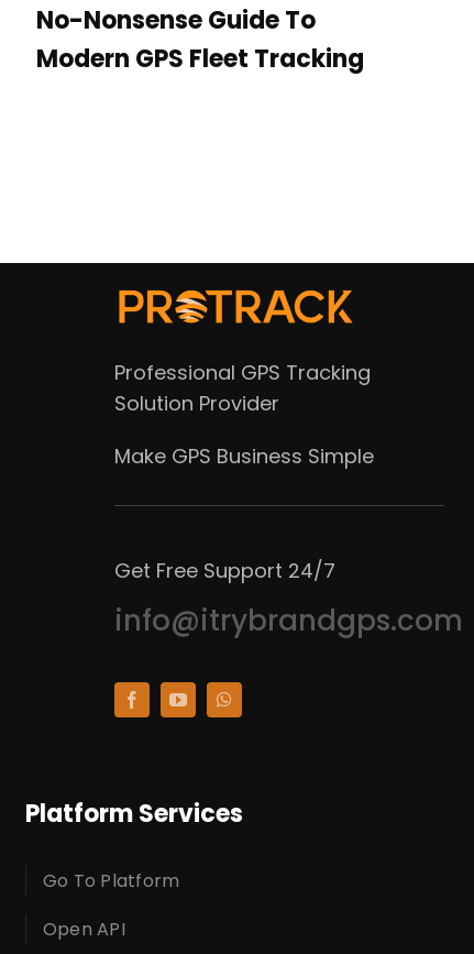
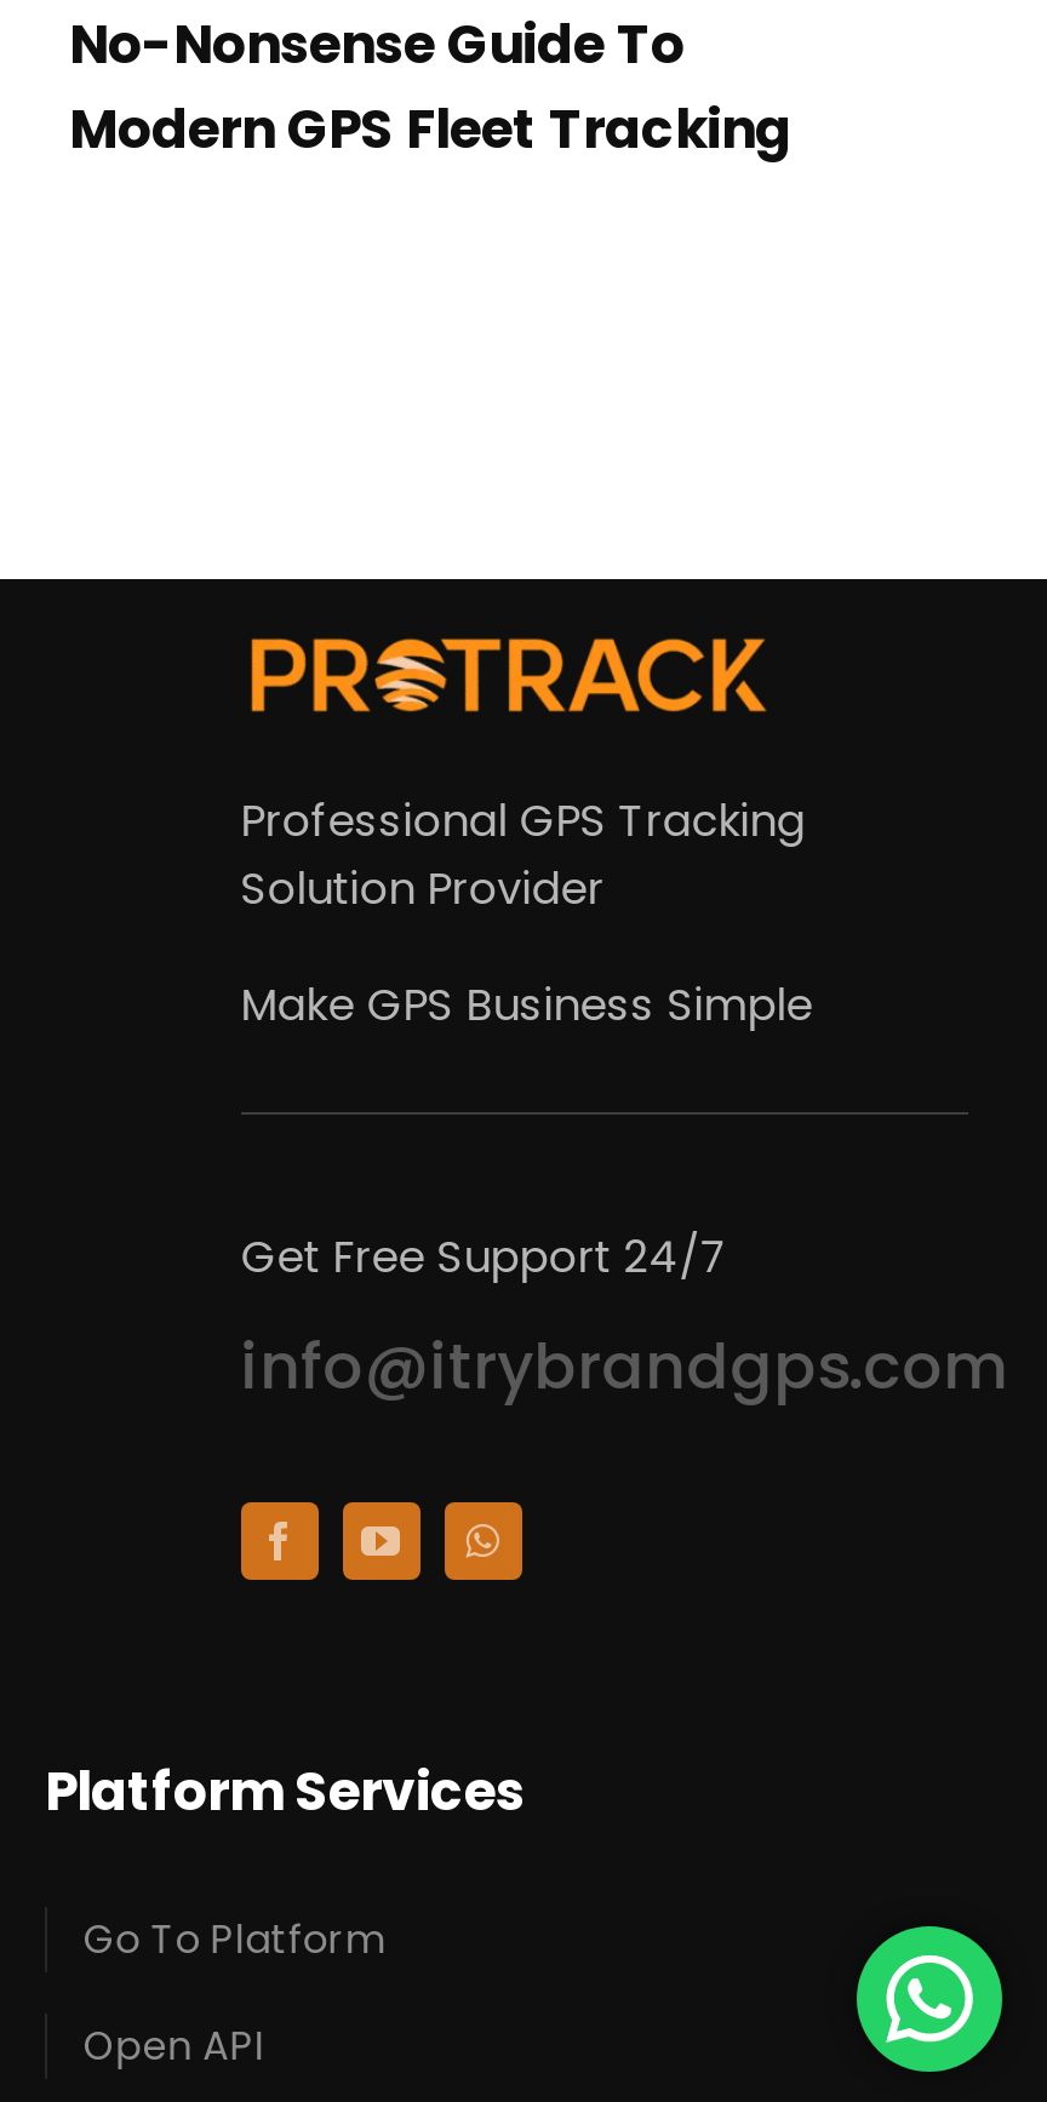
+ [image]
